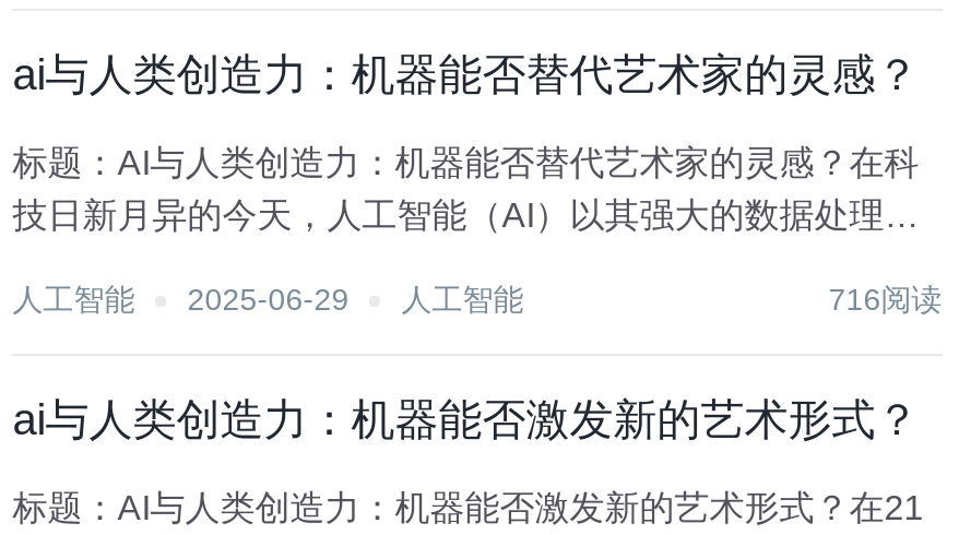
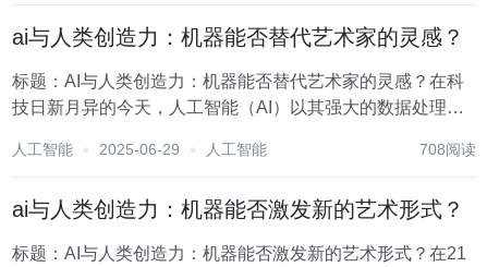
- 716阅读
+ 708阅读
